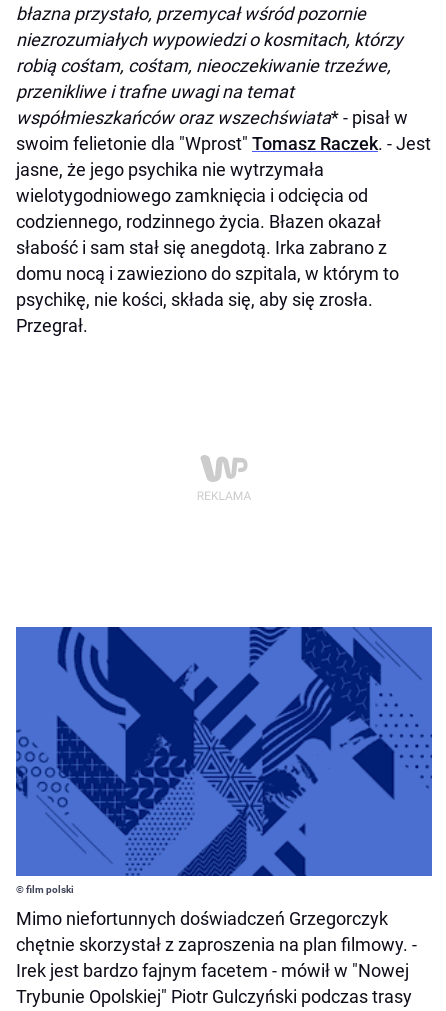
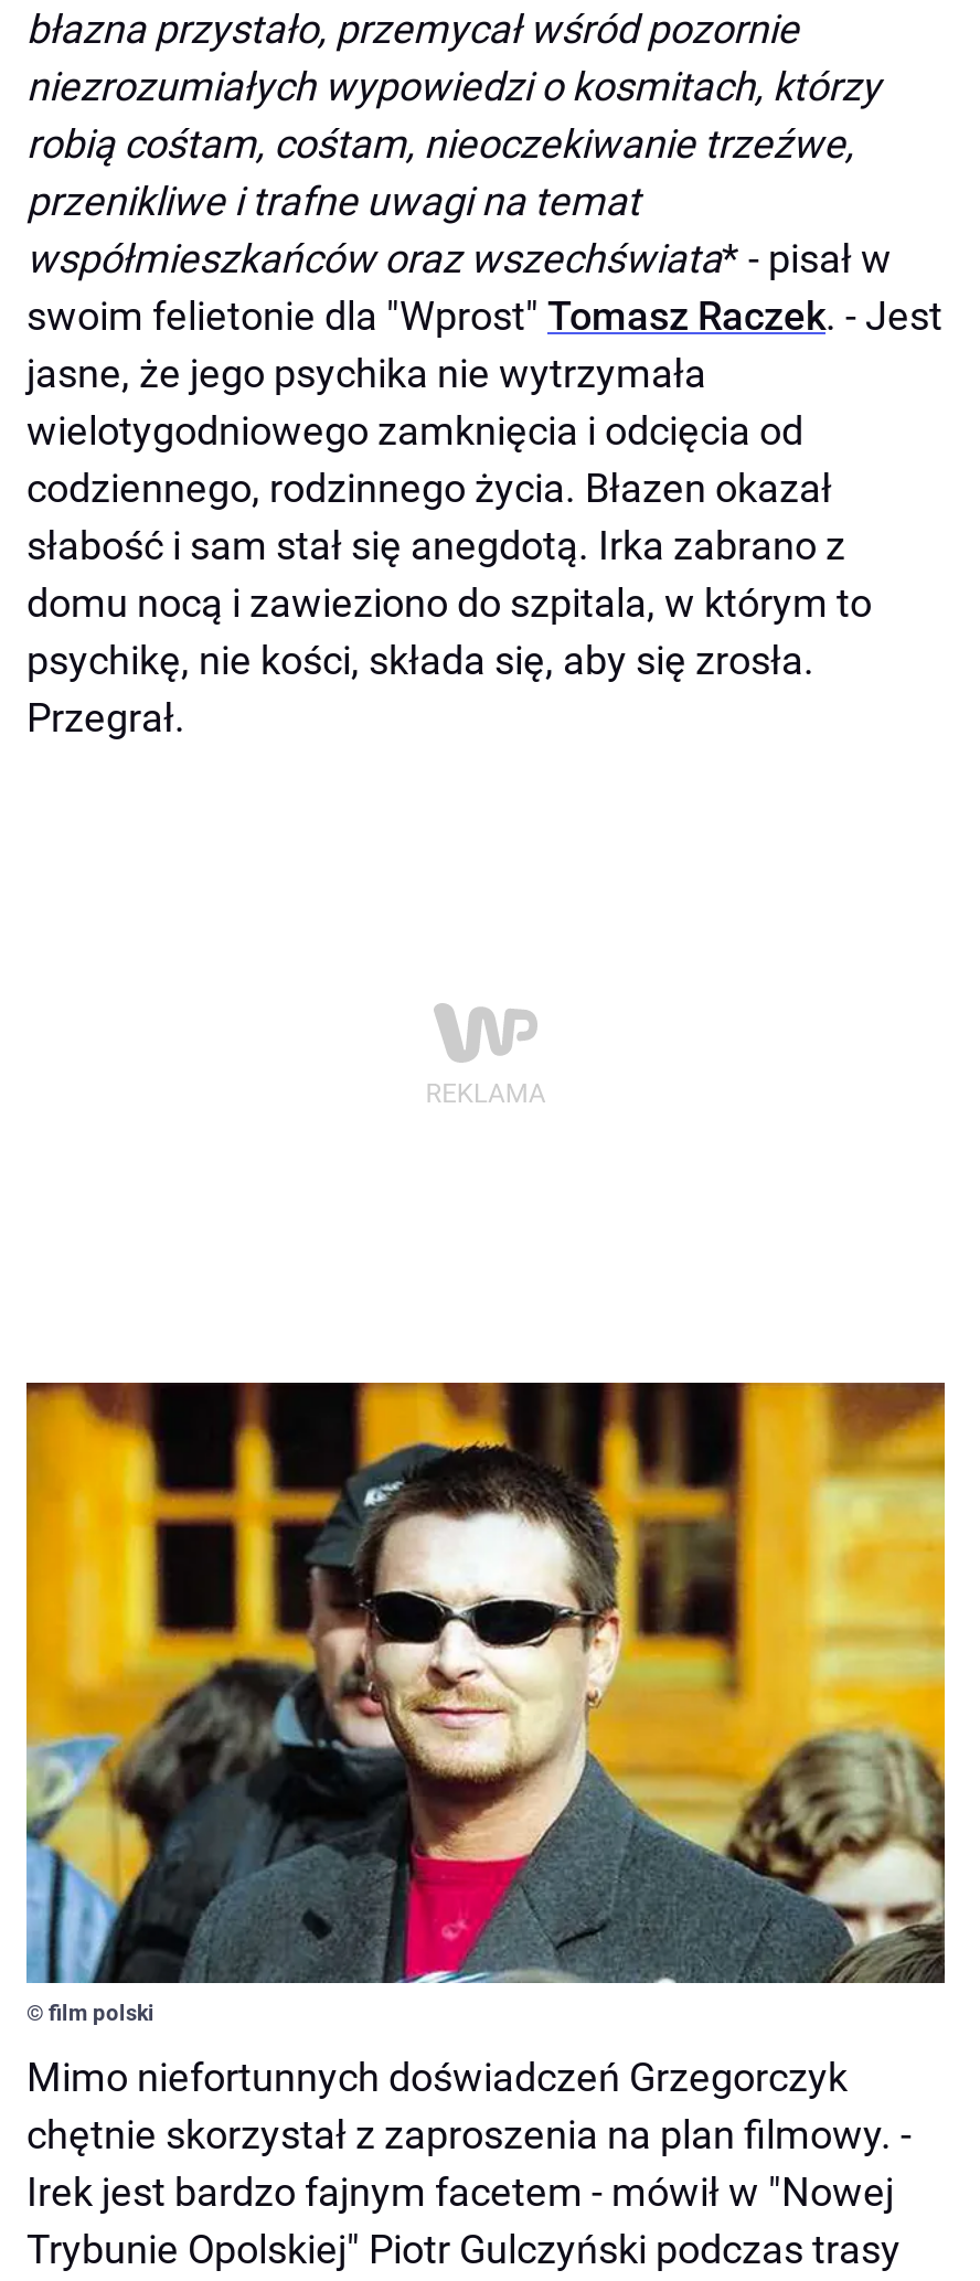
- [image]
+ [image]
